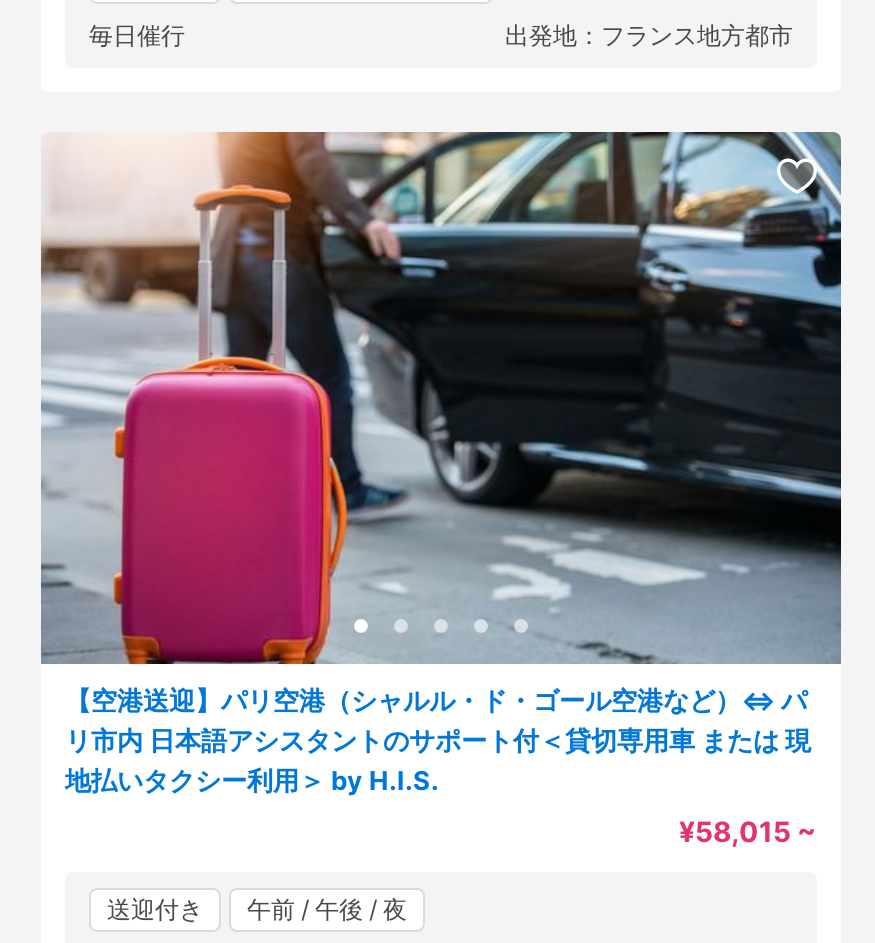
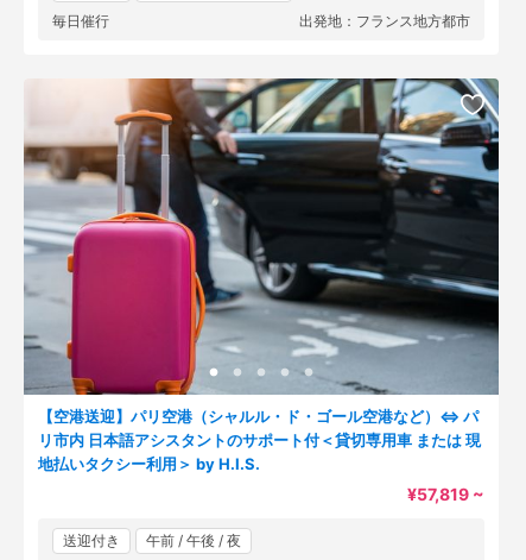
- ¥58,015 ~
+ ¥57,819 ~
